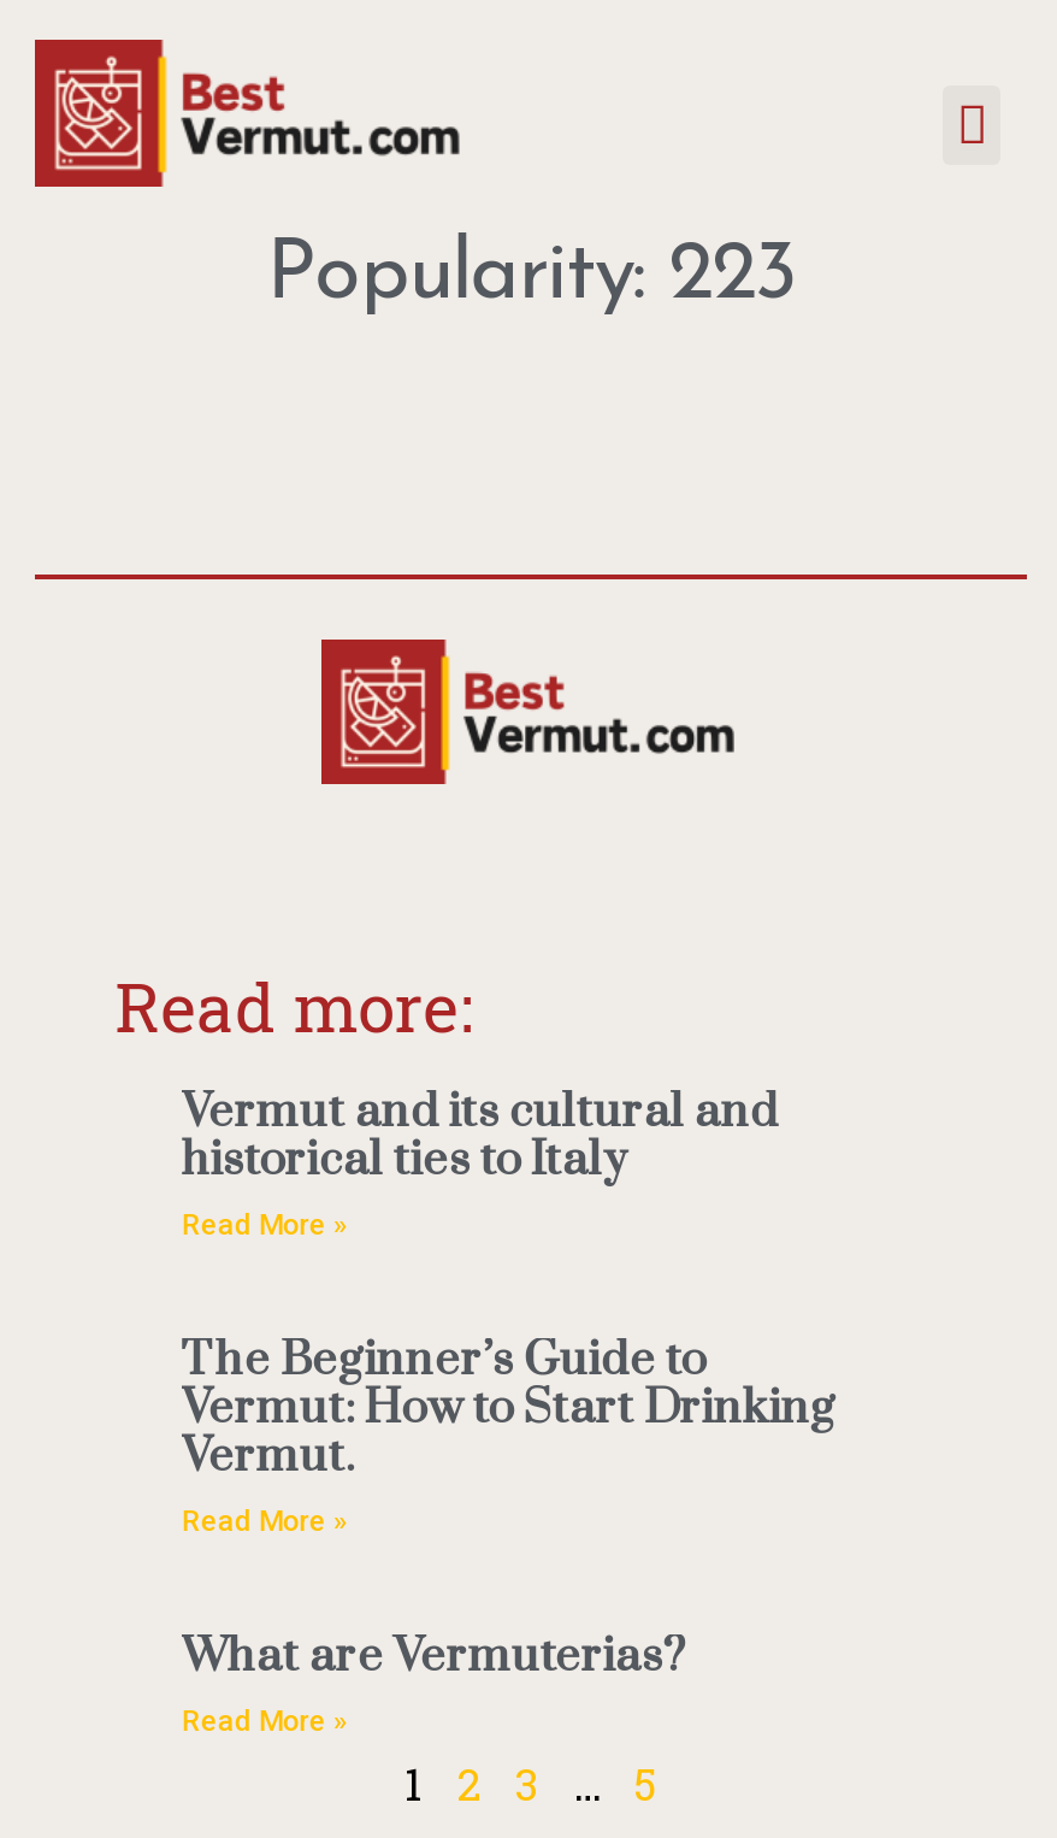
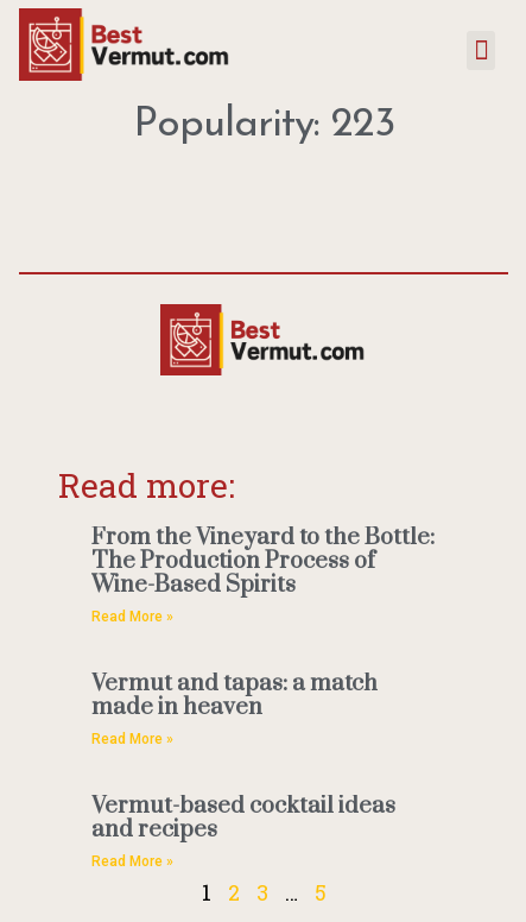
- Vermut and its cultural and
- historical ties to Italy
+ From the Vineyard to the Bottle:
+ The Production Process of
+ Wine-Based Spirits

- The Beginner’s Guide to
- Vermut: How to Start Drinking
- Vermut.
+ Vermut and tapas: a match
+ made in heaven

- What are Vermuterias?
+ Vermut-based cocktail ideas
+ and recipes
